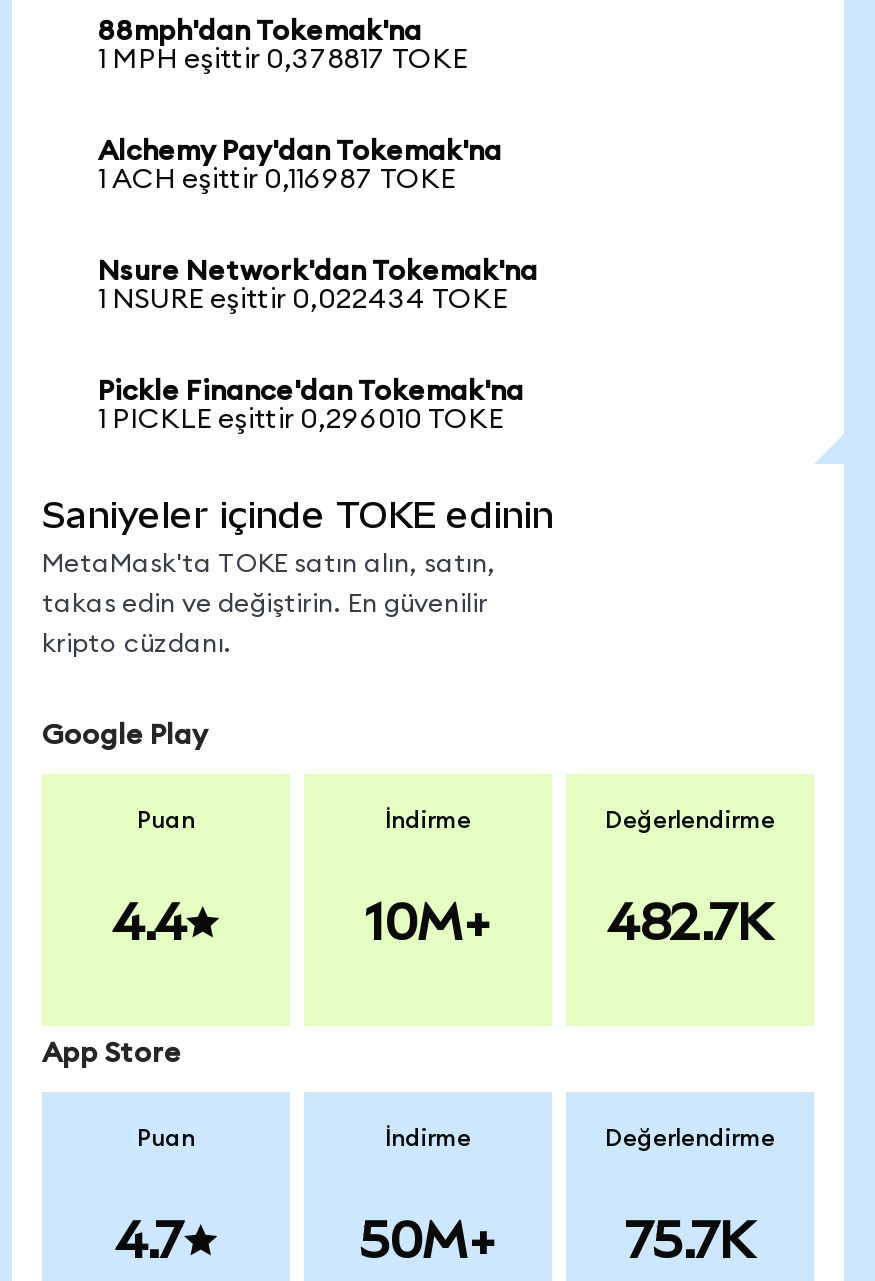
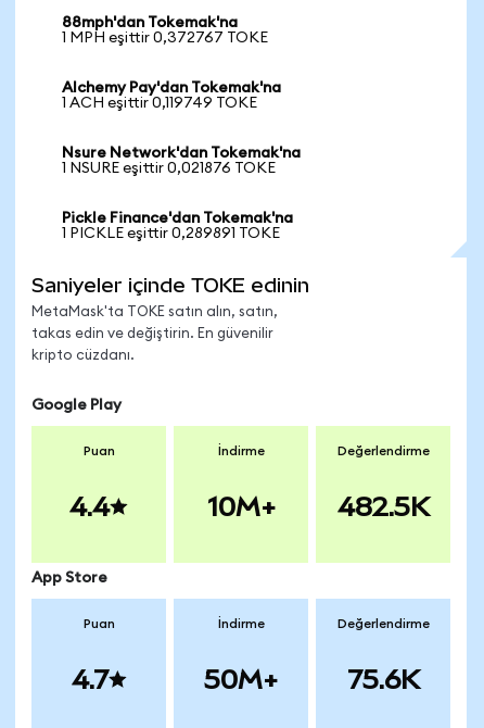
- 1 MPH eşittir 0,378817 TOKE
+ 1 MPH eşittir 0,372767 TOKE

- 1 ACH eşittir 0,116987 TOKE
+ 1 ACH eşittir 0,119749 TOKE

- 1 NSURE eşittir 0,022434 TOKE
+ 1 NSURE eşittir 0,021876 TOKE

- 1 PICKLE eşittir 0,296010 TOKE
+ 1 PICKLE eşittir 0,289891 TOKE

- 482.7K
+ 482.5K

- 75.7K
+ 75.6K
